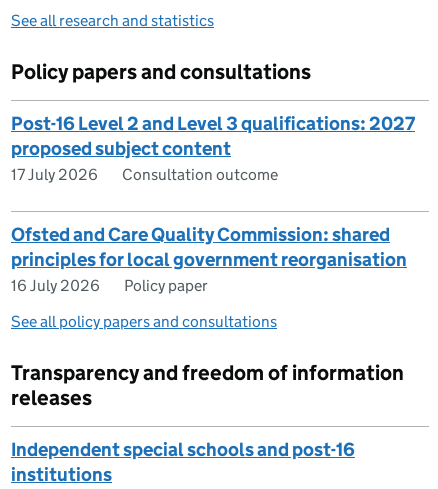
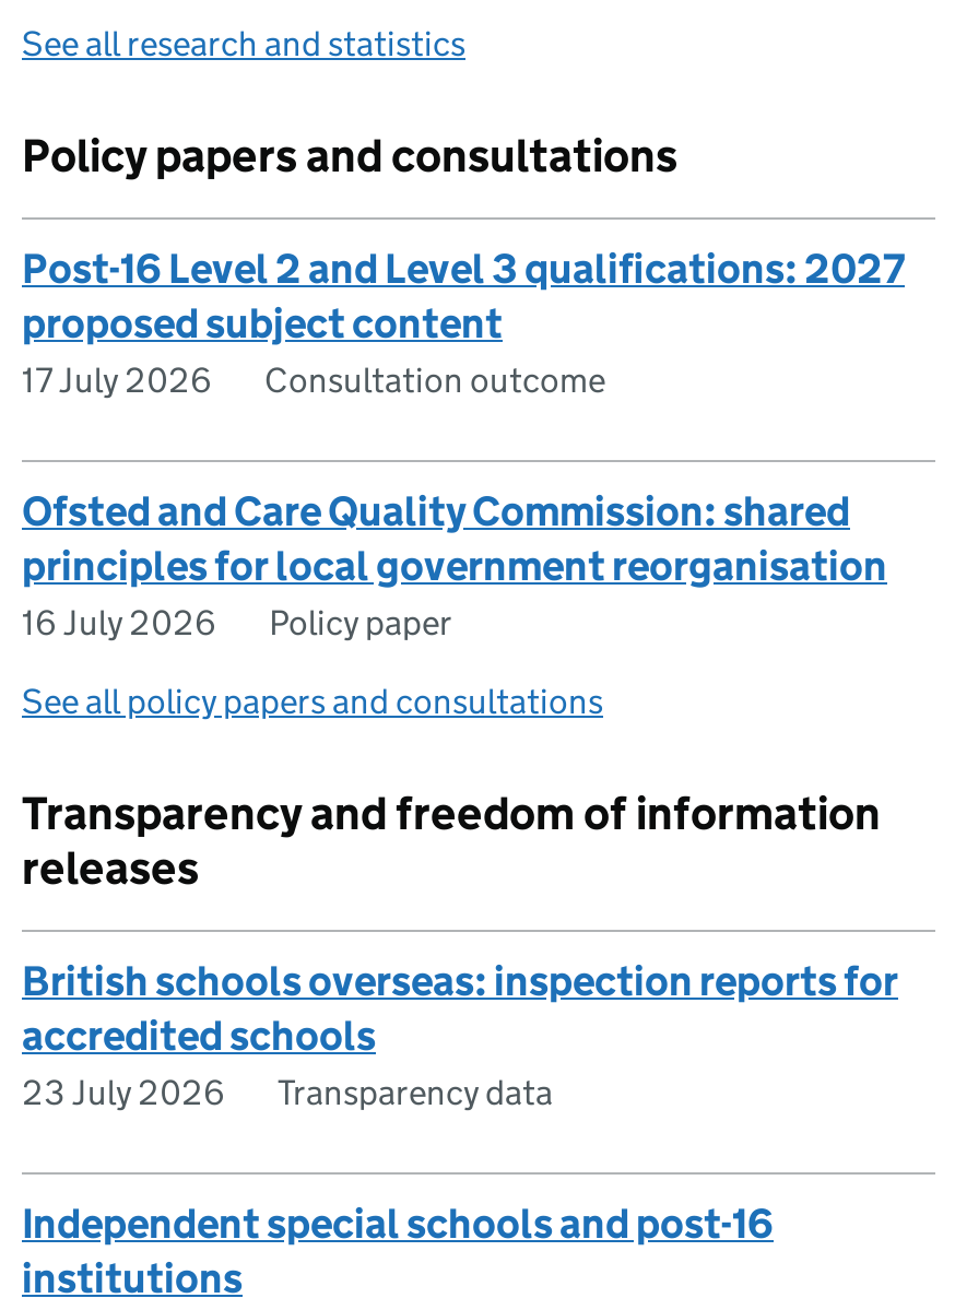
+ British schools overseas: inspection reports for
+ accredited schools
+ 23 July 2026
+ Transparency data
